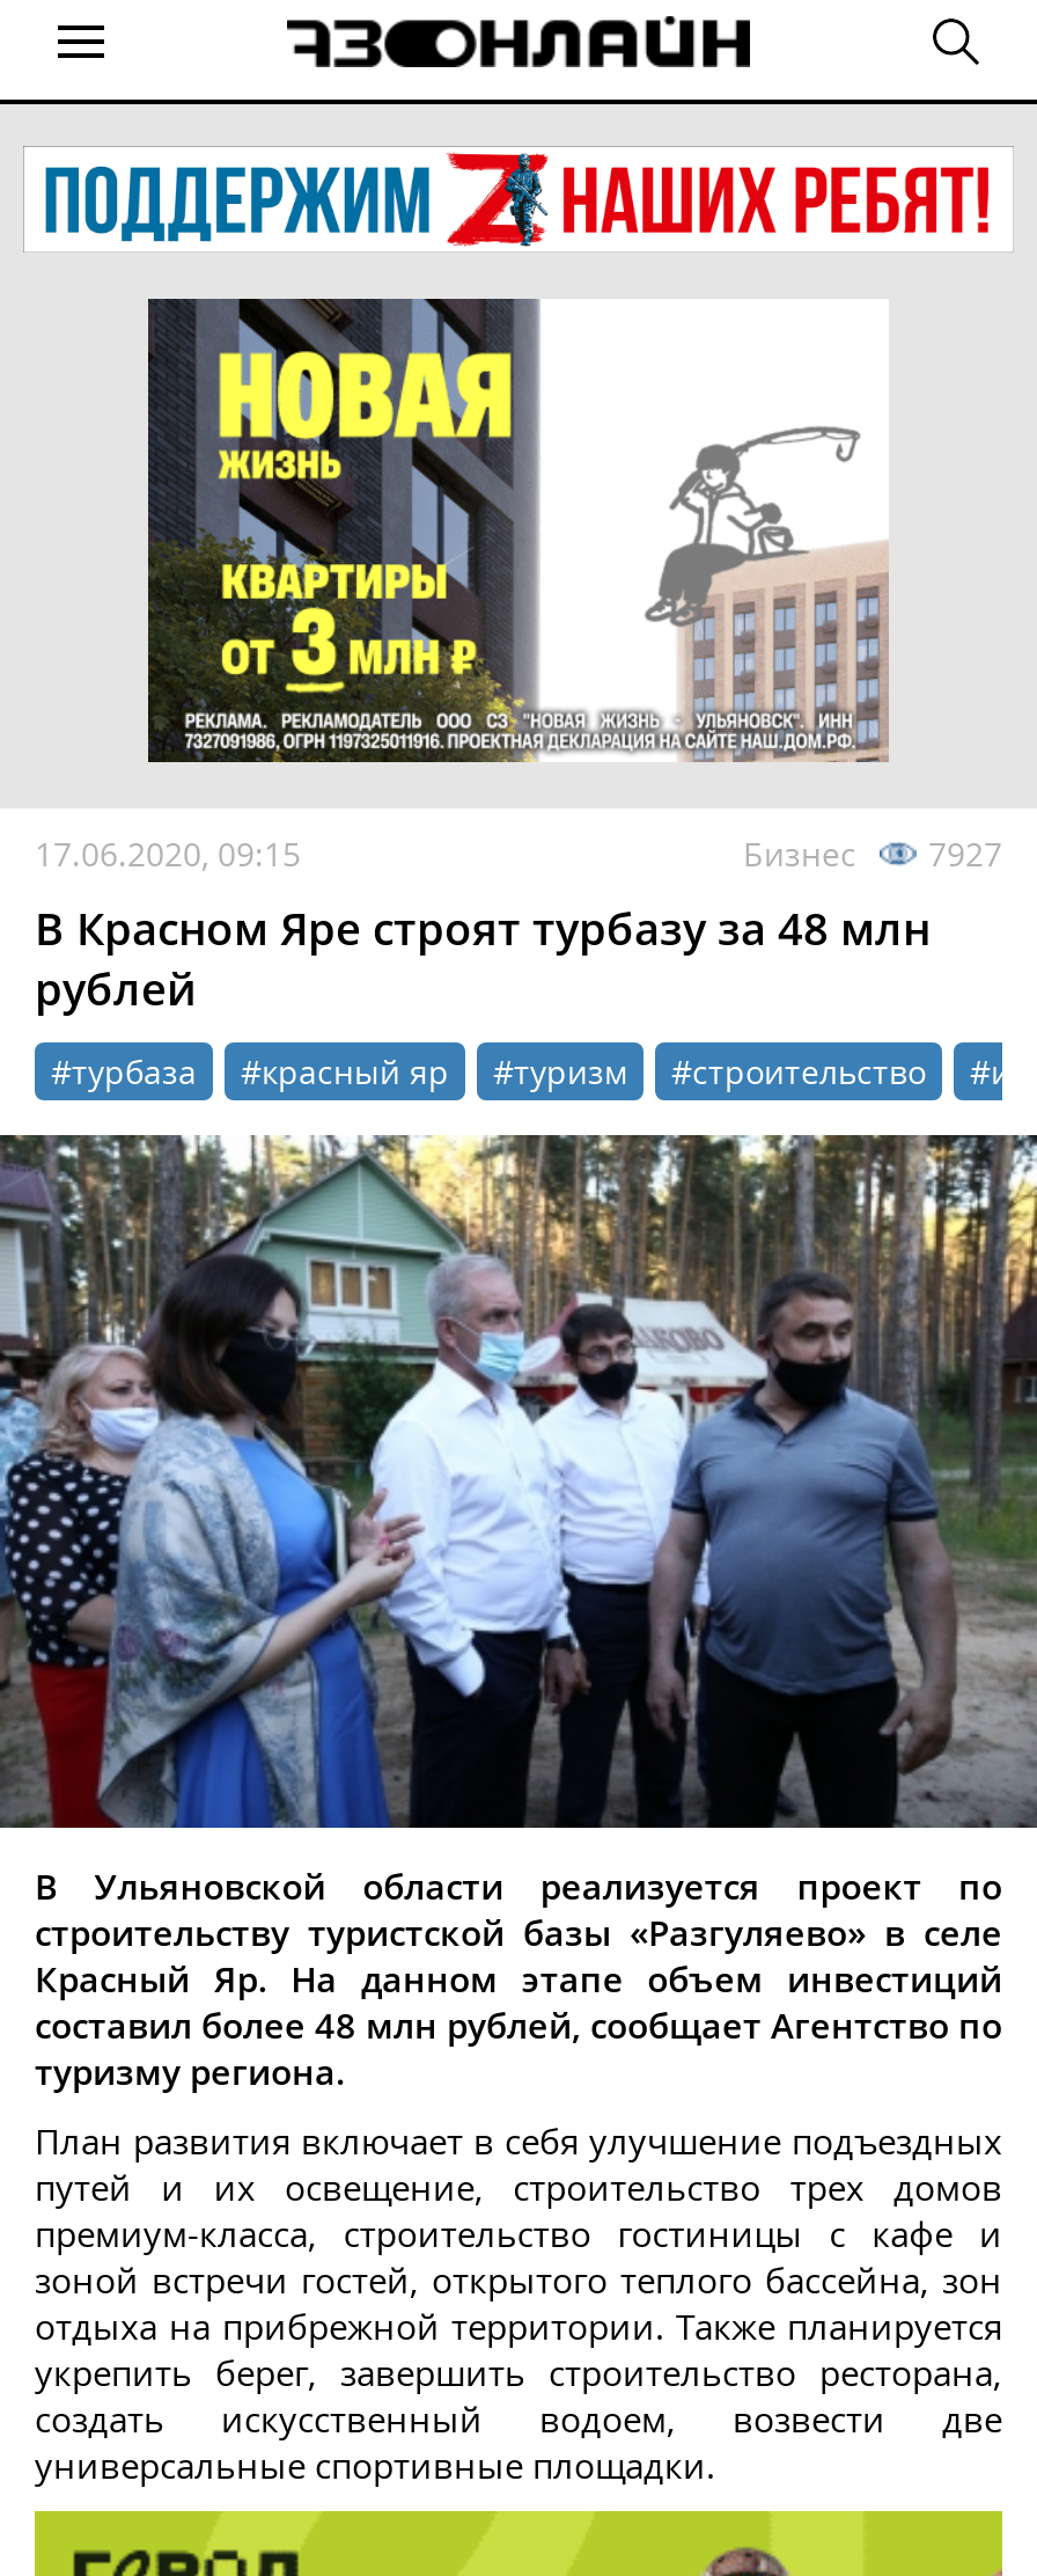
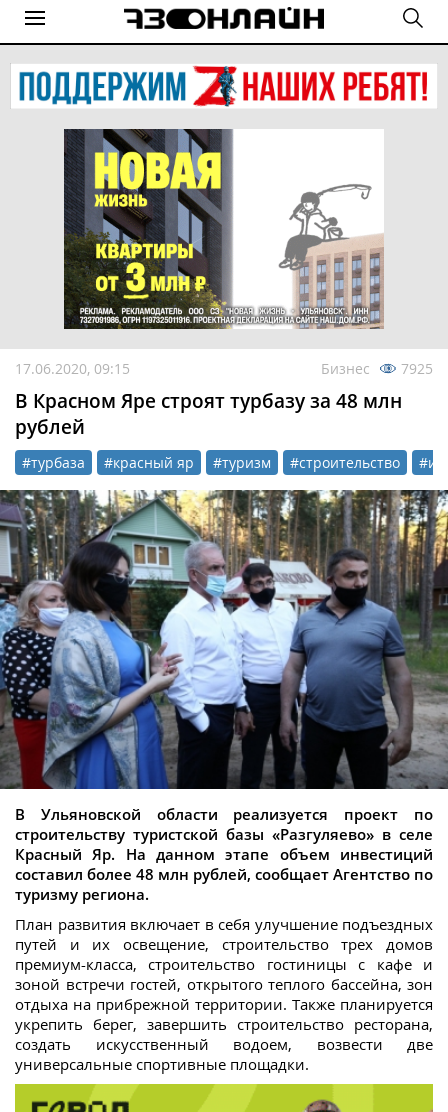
- Бизнес 7927
+ Бизнес 7925
